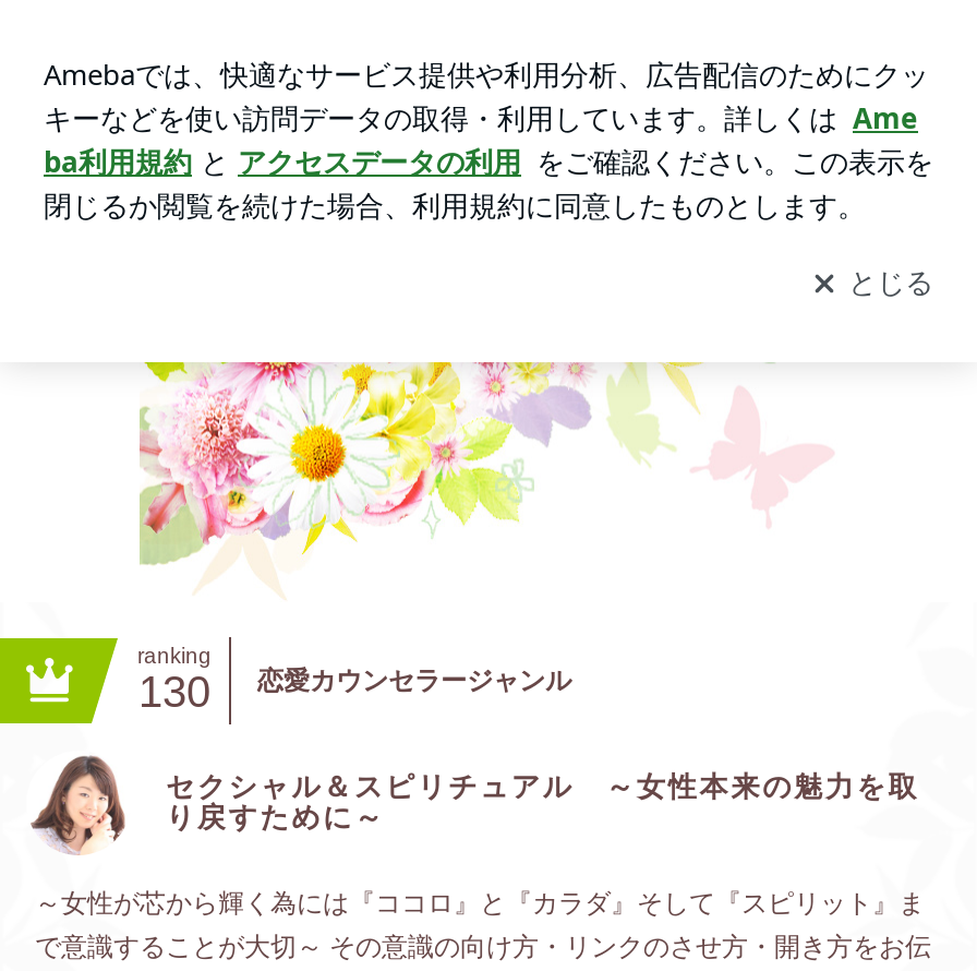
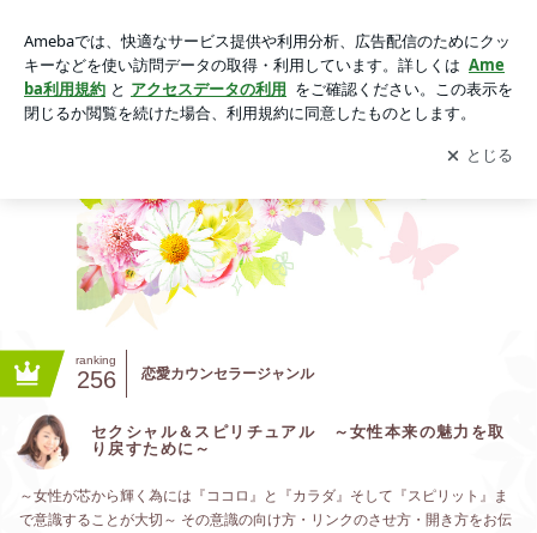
- 130 恋愛カウンセラージャンル
+ 256 恋愛カウンセラージャンル
